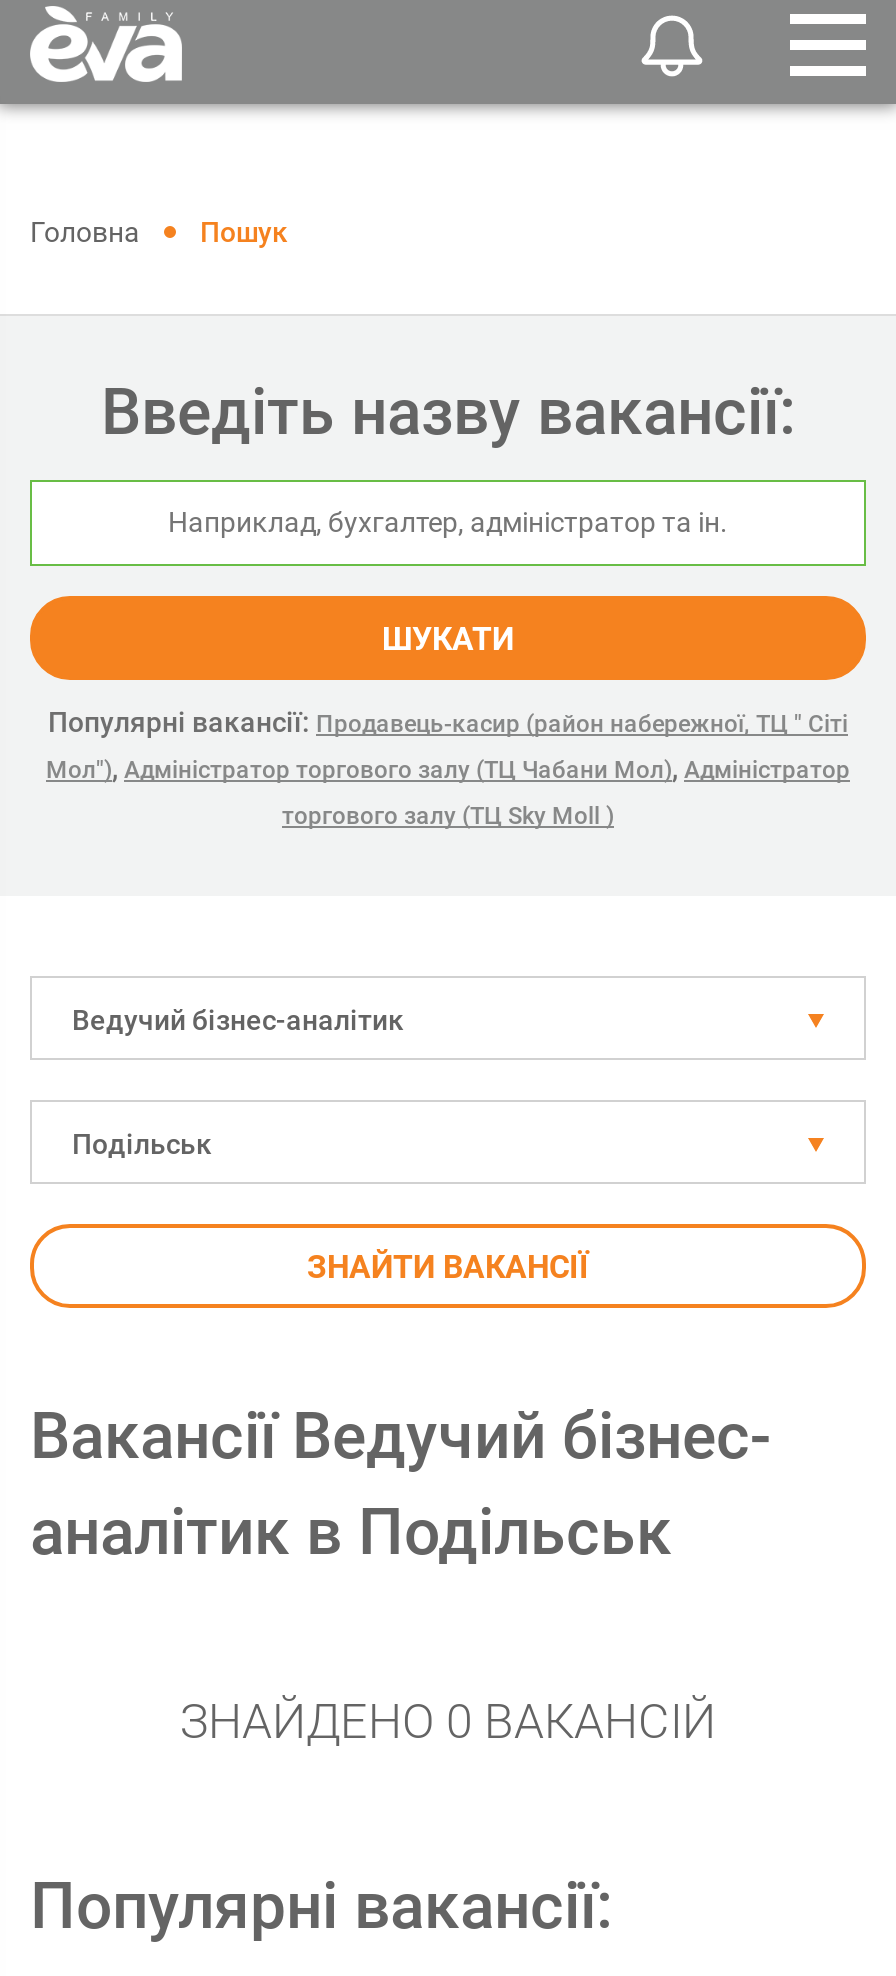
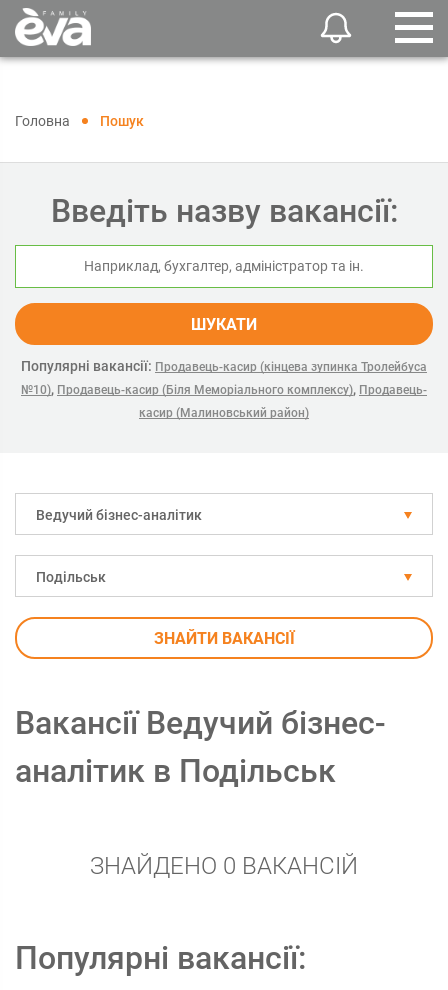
- Популярні вакансії: Продавець-касир (район набережної, ТЦ " Сіті
- Мол"), Адміністратор торгового залу (ТЦ Чабани Мол), Адміністратор
+ Популярні вакансії: Продавець-касир (кінцева зупинка Тролейбуса
+ №10), Продавець-касир (Біля Меморіального комплексу), Продавець-

- торгового залу (ТЦ Sky Moll )
+ касир (Малиновський район)
